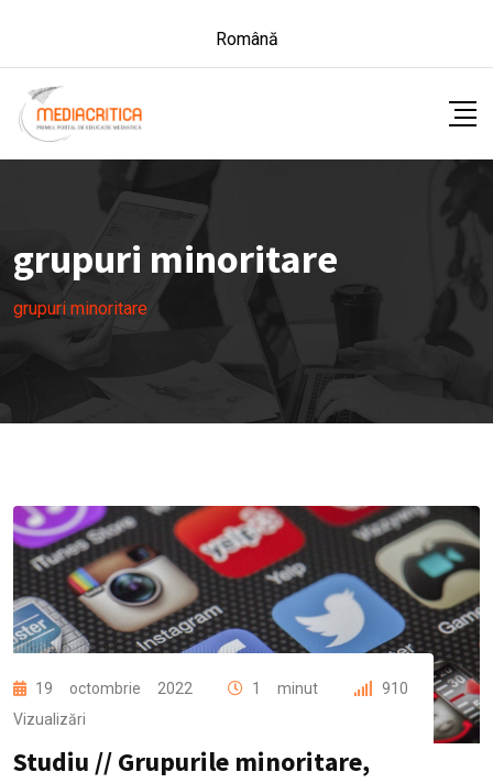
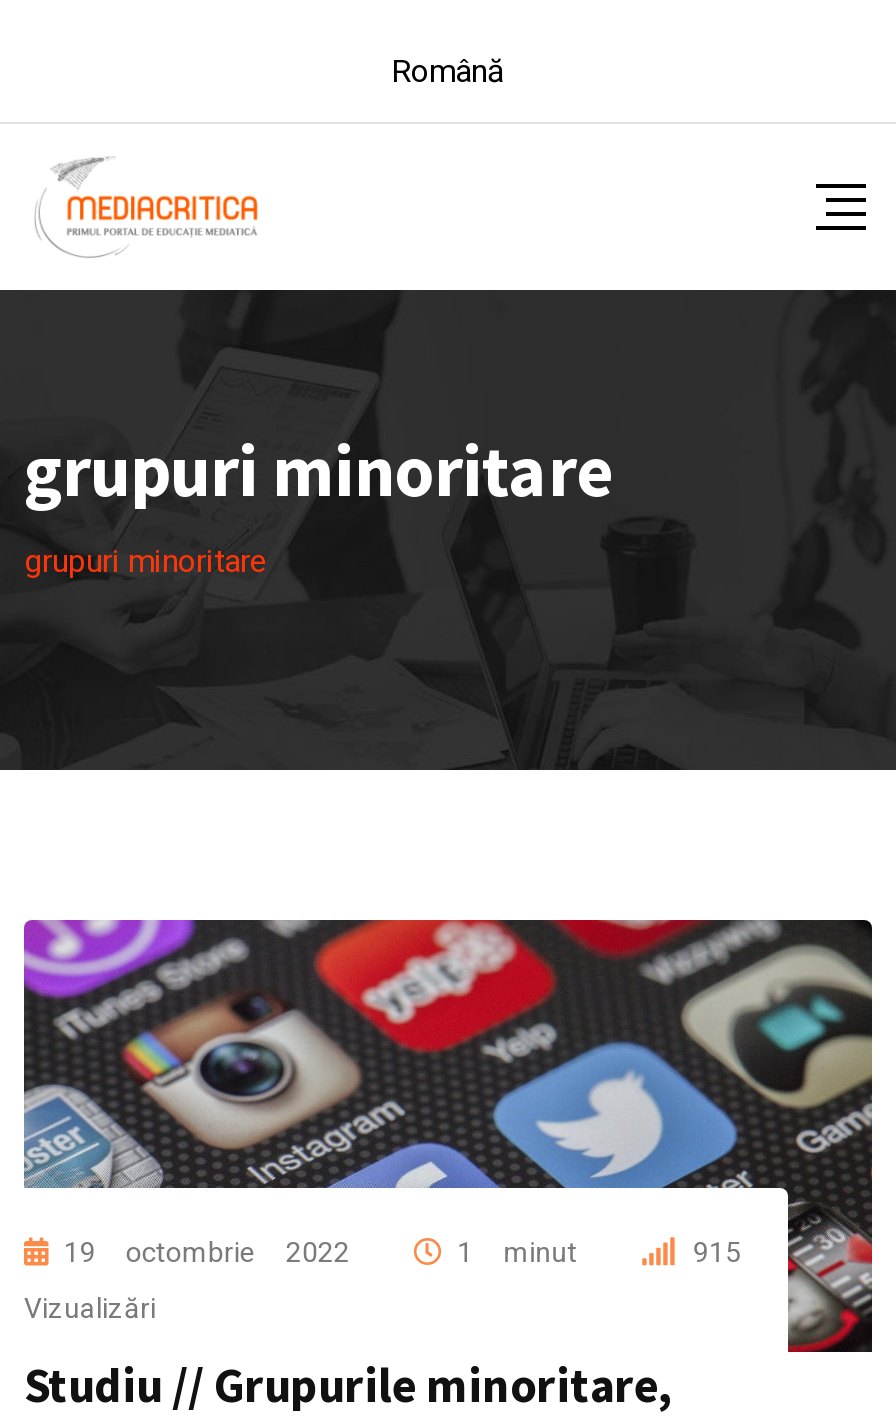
- 910
+ 915
